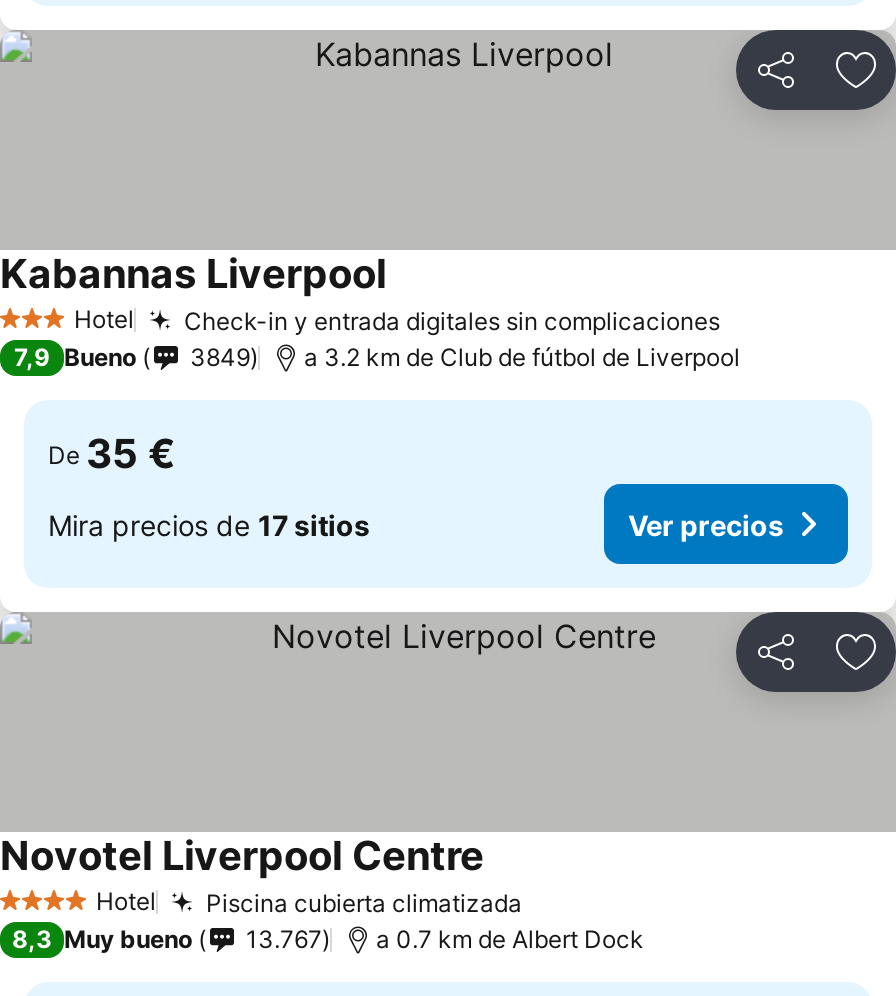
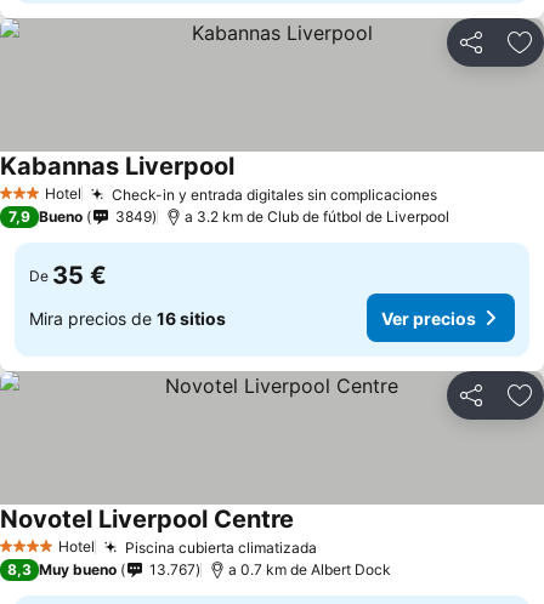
- Mira precios de 17 sitios
+ Mira precios de 16 sitios
